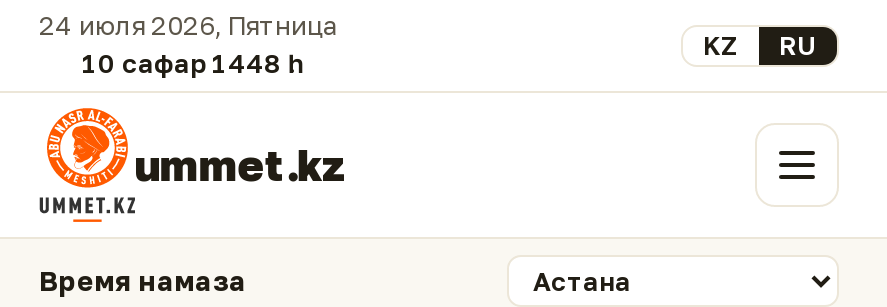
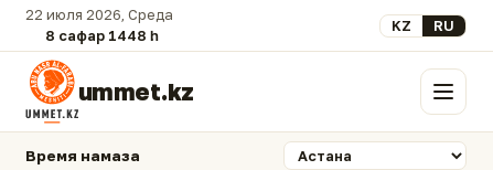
- 24 июля 2026, Пятница
+ 22 июля 2026, Среда

- 10 сафар 1448 һ.
+ 8 сафар 1448 һ.
